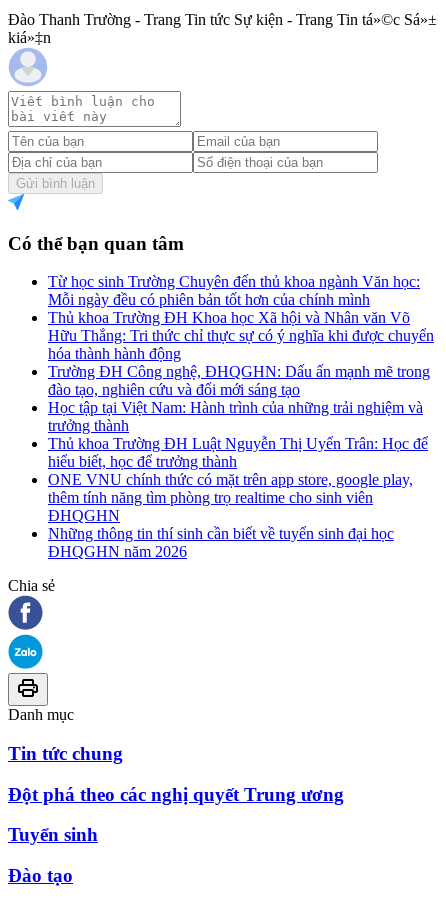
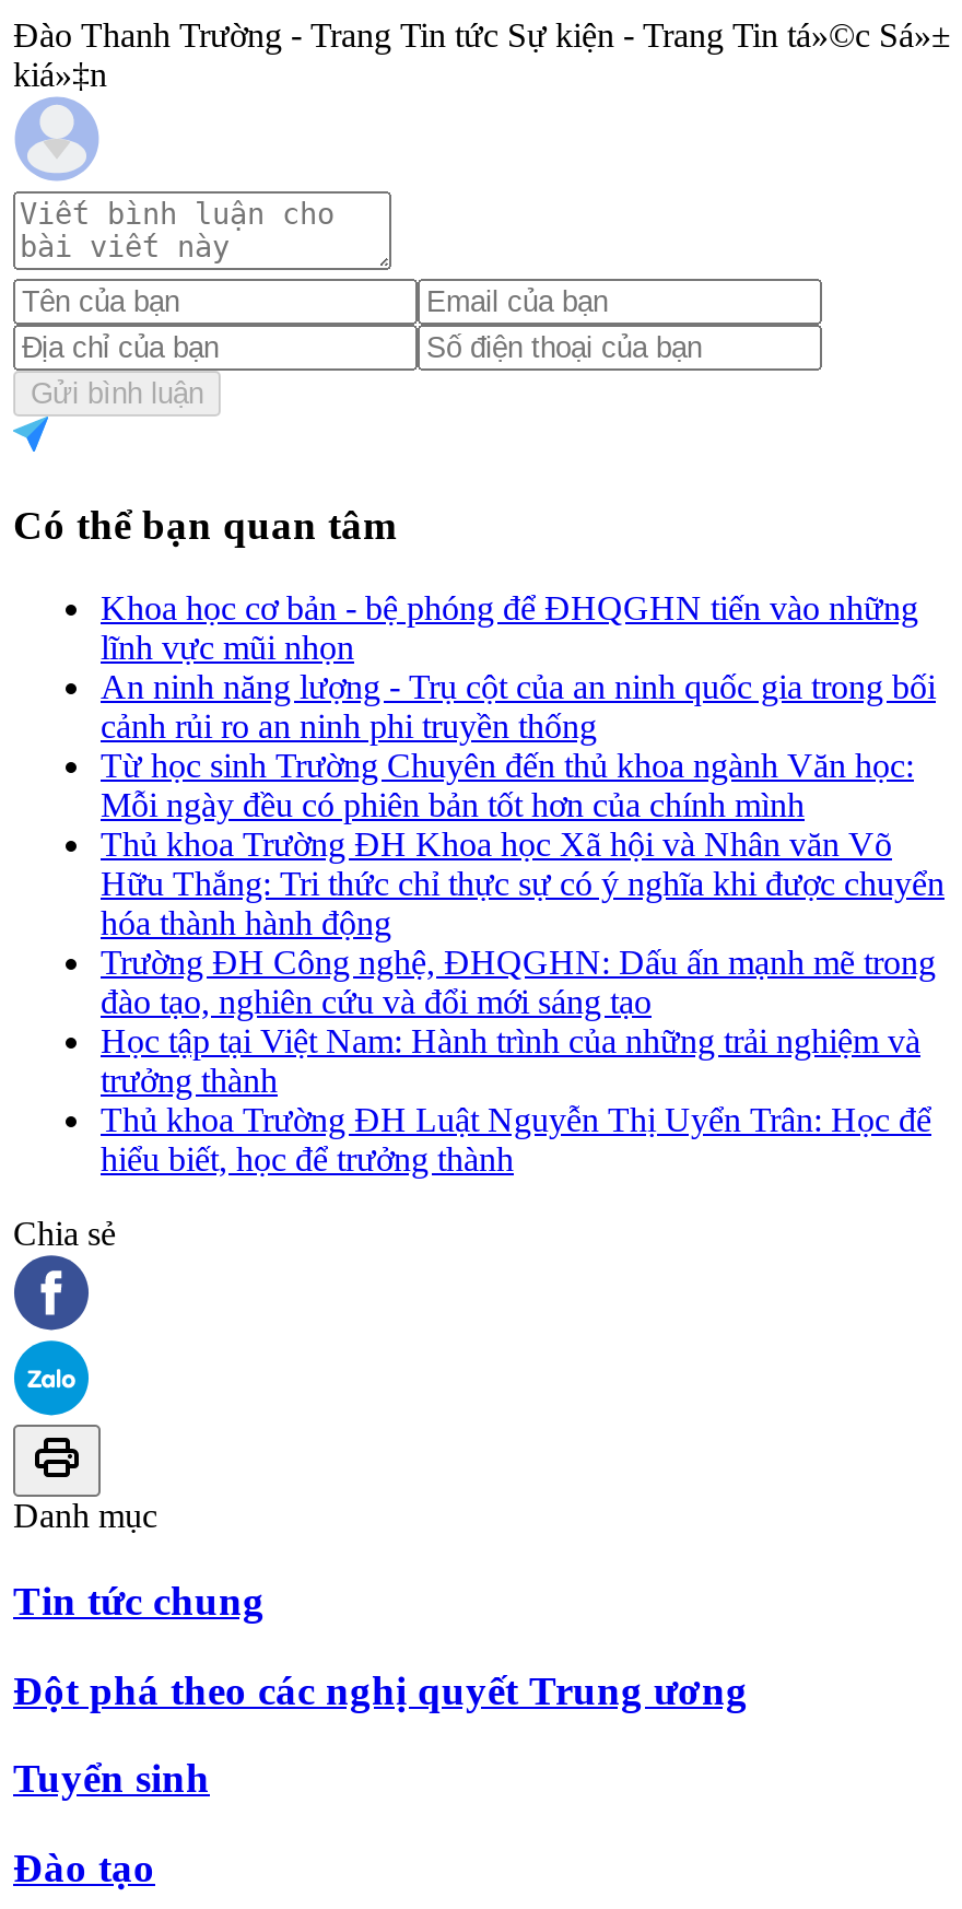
+ Khoa học cơ bản - bệ phóng để ĐHQGHN tiến vào những
+ lĩnh vực mũi nhọn
+ An ninh năng lượng - Trụ cột của an ninh quốc gia trong bối
+ cảnh rủi ro an ninh phi truyền thống

moved down: Từ học sinh Trường Chuyên đến thủ khoa ngành Văn học: | Mỗi ngày đều có phiên bản tốt hơn của chính mình | Thủ khoa Trường ĐH Khoa học Xã hội và Nhân văn Võ | ... | Thủ khoa Trường ĐH Luật Nguyễn Thị Uyển Trân: Học để | hiểu biết, học để trưởng thành

- ONE VNU chính thức có mặt trên app store, google play,
- thêm tính năng tìm phòng trọ realtime cho sinh viên
- ĐHQGHN
- Những thông tin thí sinh cần biết về tuyển sinh đại học
- ĐHQGHN năm 2026
